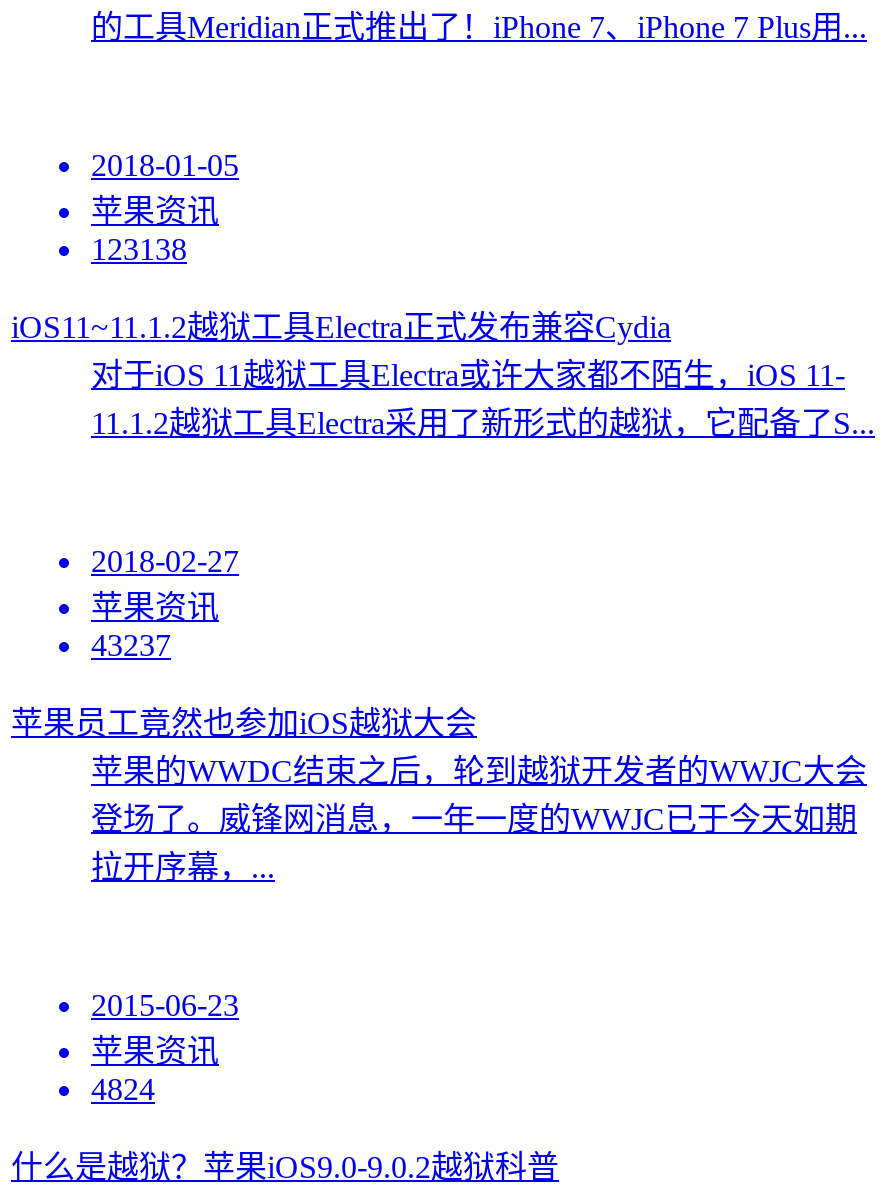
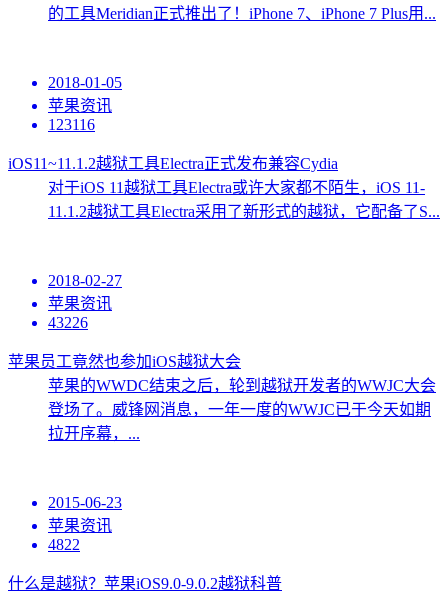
- 123138
+ 123116

- 43237
+ 43226

- 4824
+ 4822
